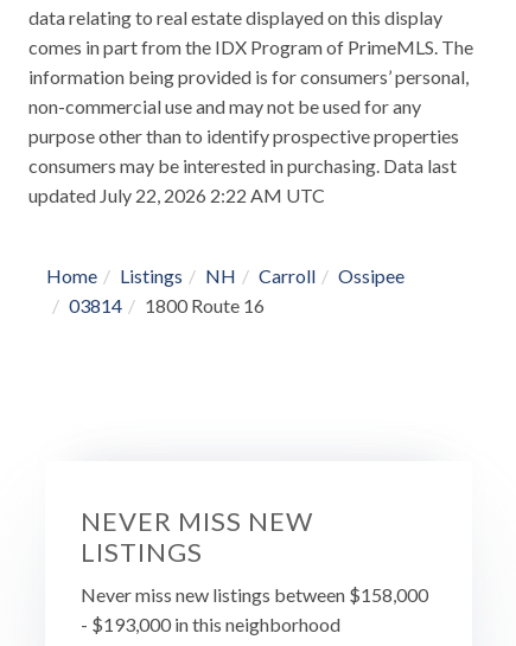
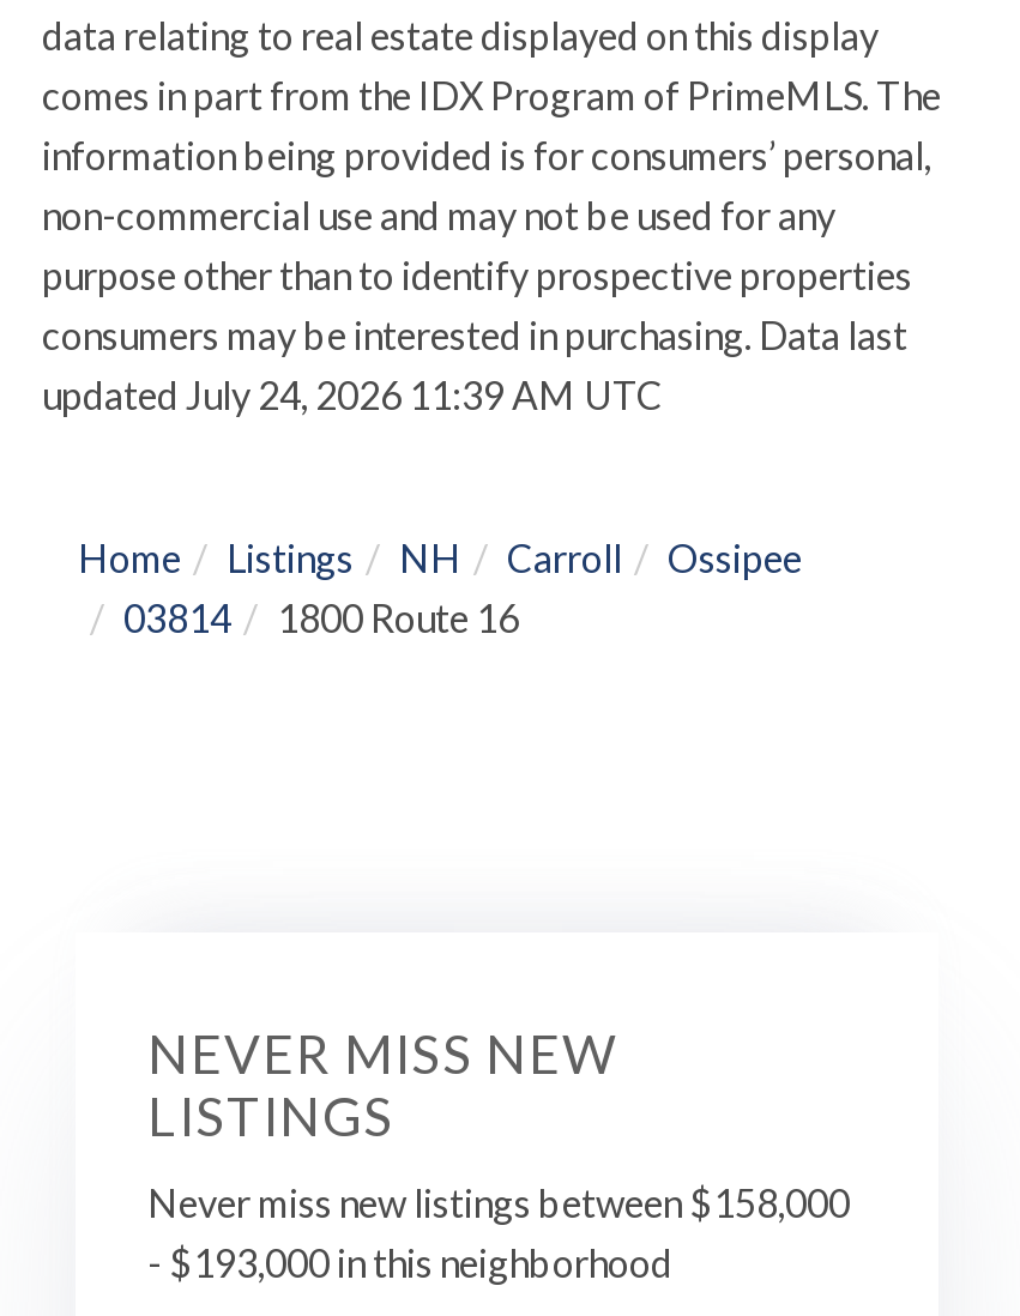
- updated July 22, 2026 2:22 AM UTC
+ updated July 24, 2026 11:39 AM UTC
